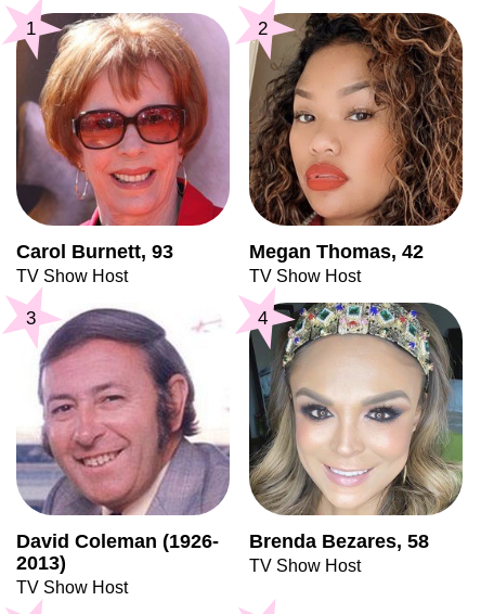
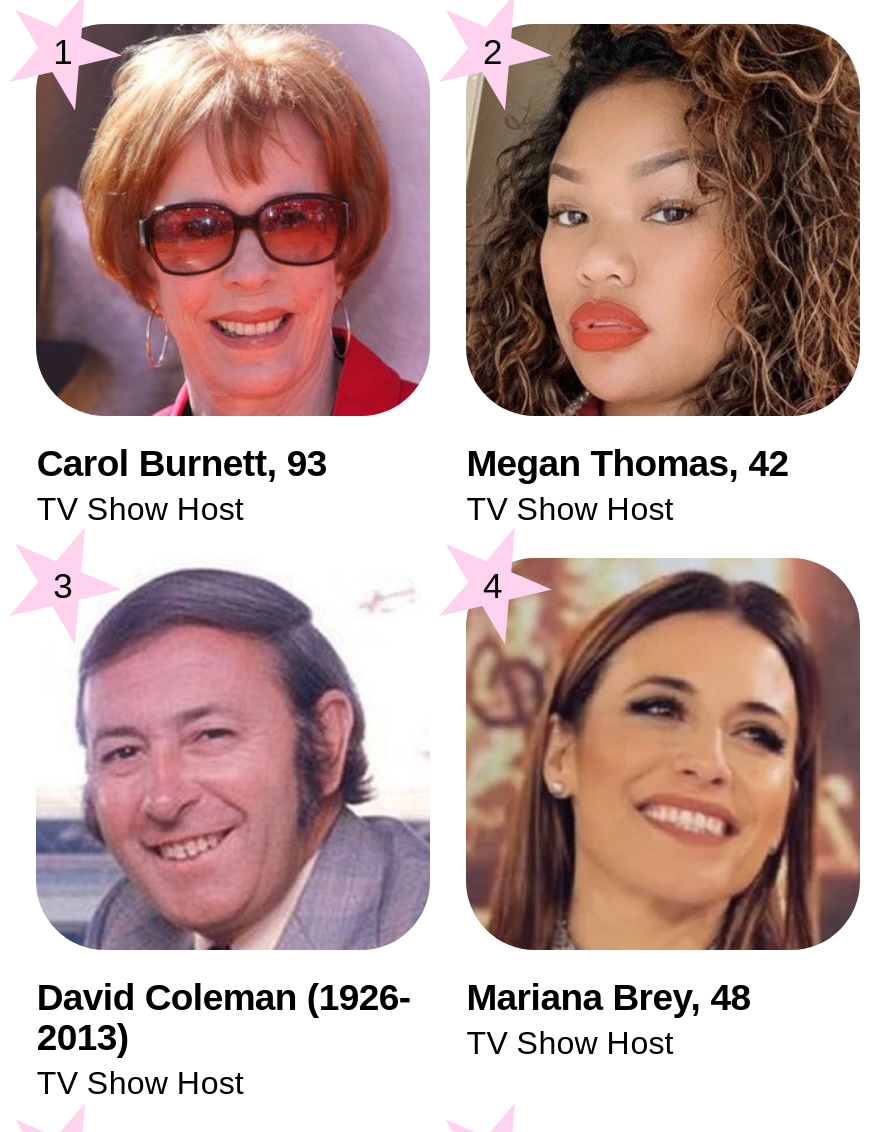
- [image]
- Brenda Bezares, 58
+ [image]
+ Mariana Brey, 48
